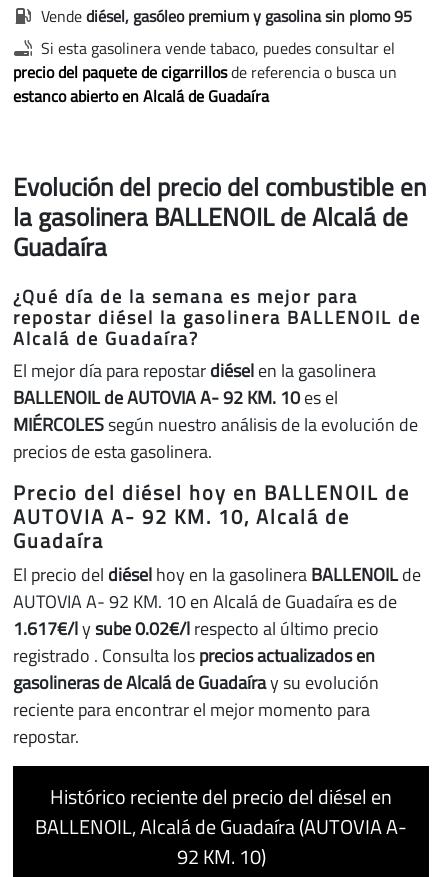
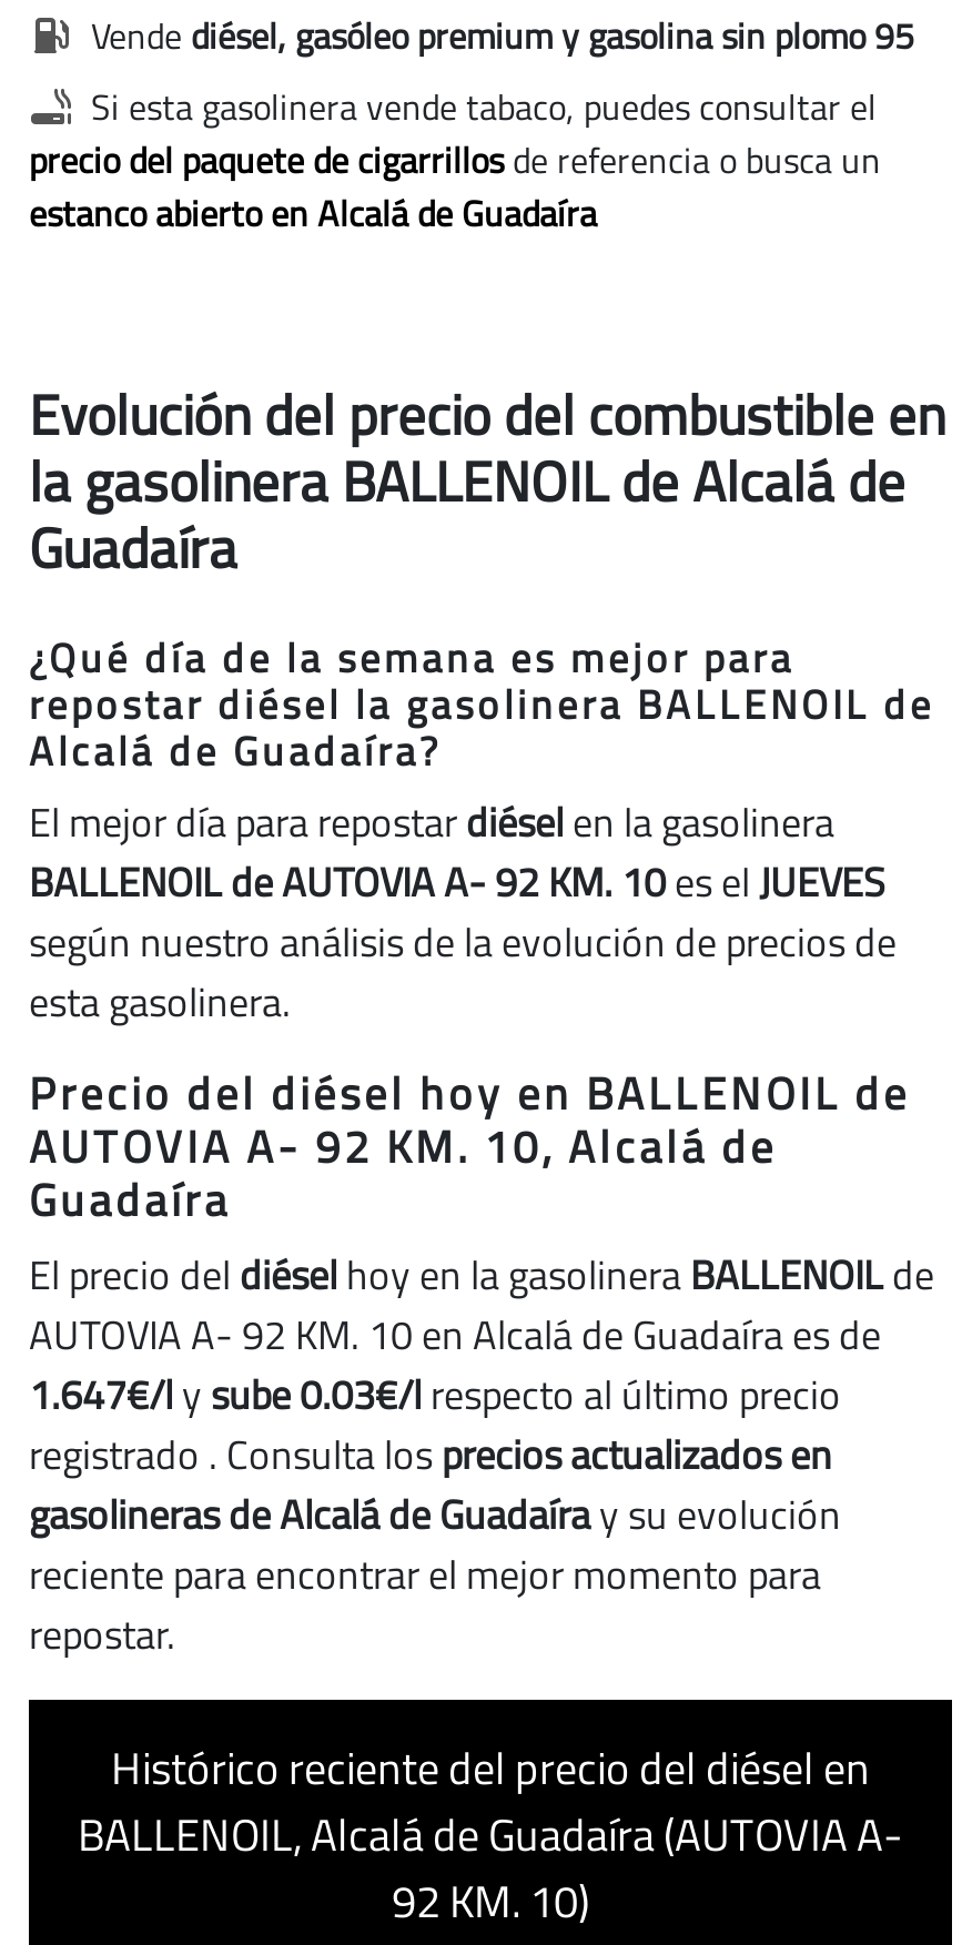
- BALLENOIL de AUTOVIA A- 92 KM. 10 es el
- MIÉRCOLES según nuestro análisis de la evolución de
- precios de esta gasolinera.
+ BALLENOIL de AUTOVIA A- 92 KM. 10 es el JUEVES
+ según nuestro análisis de la evolución de precios de
+ esta gasolinera.

- 1.617€/l y sube 0.02€/l respecto al último precio
+ 1.647€/l y sube 0.03€/l respecto al último precio
